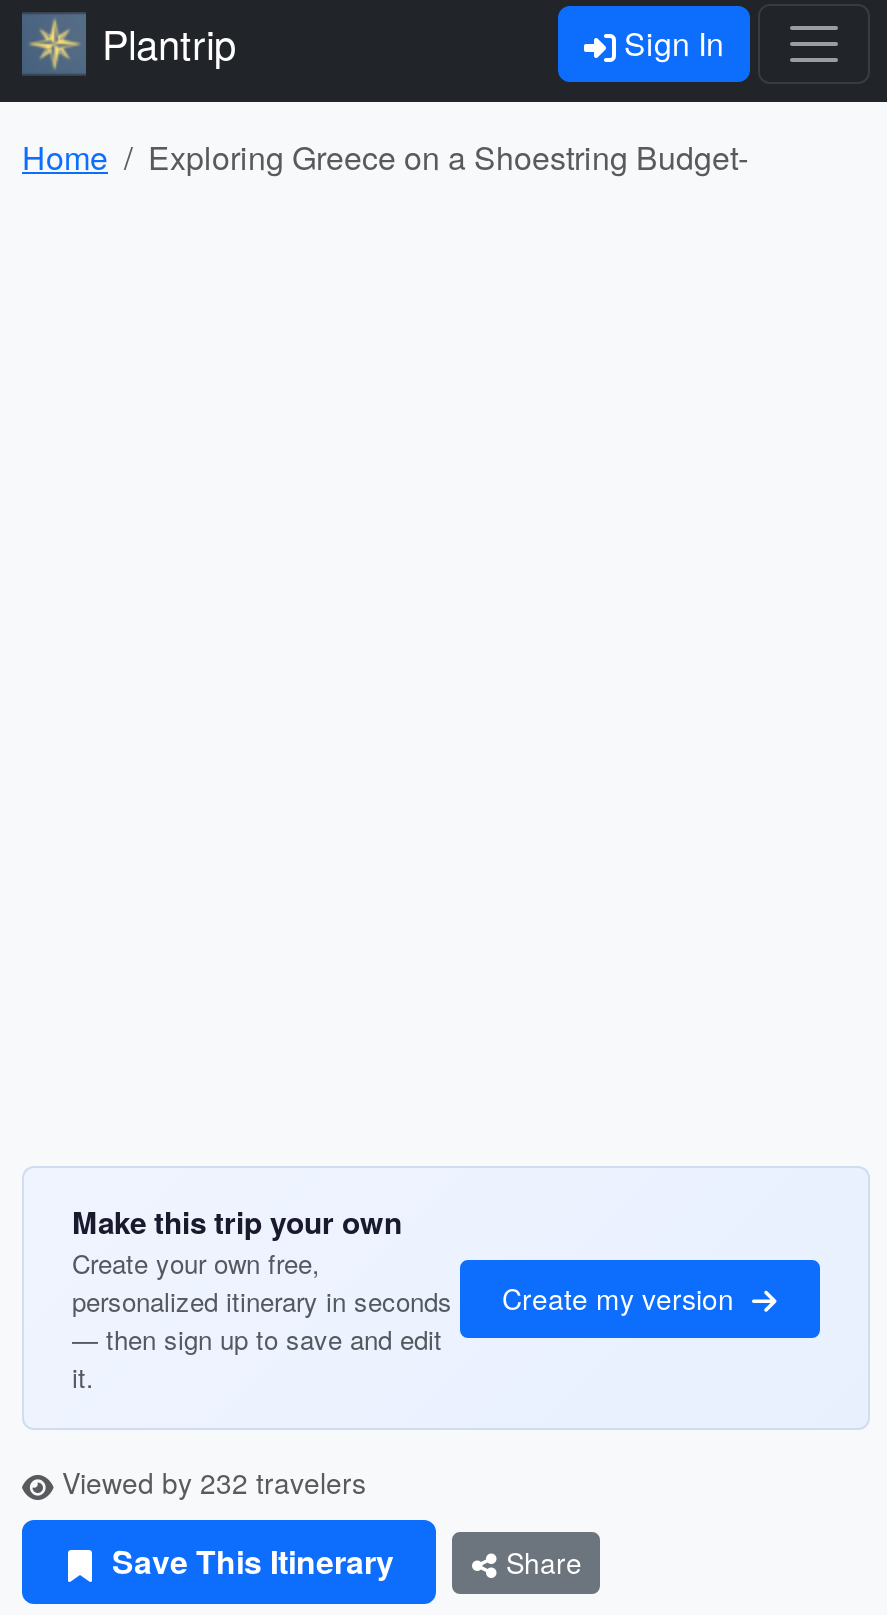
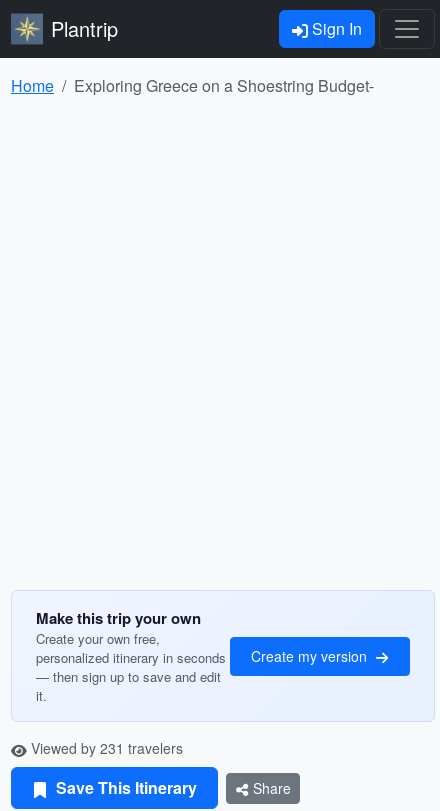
- Viewed by 232 travelers
+ Viewed by 231 travelers
